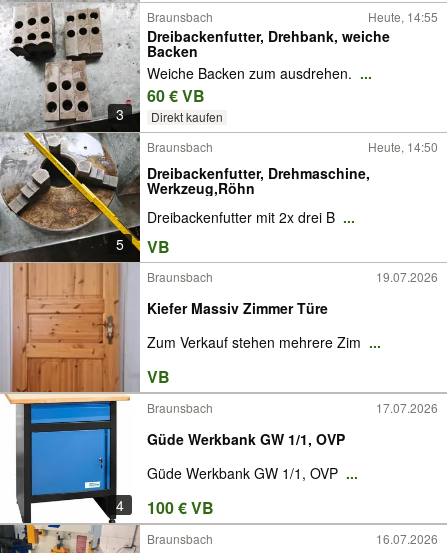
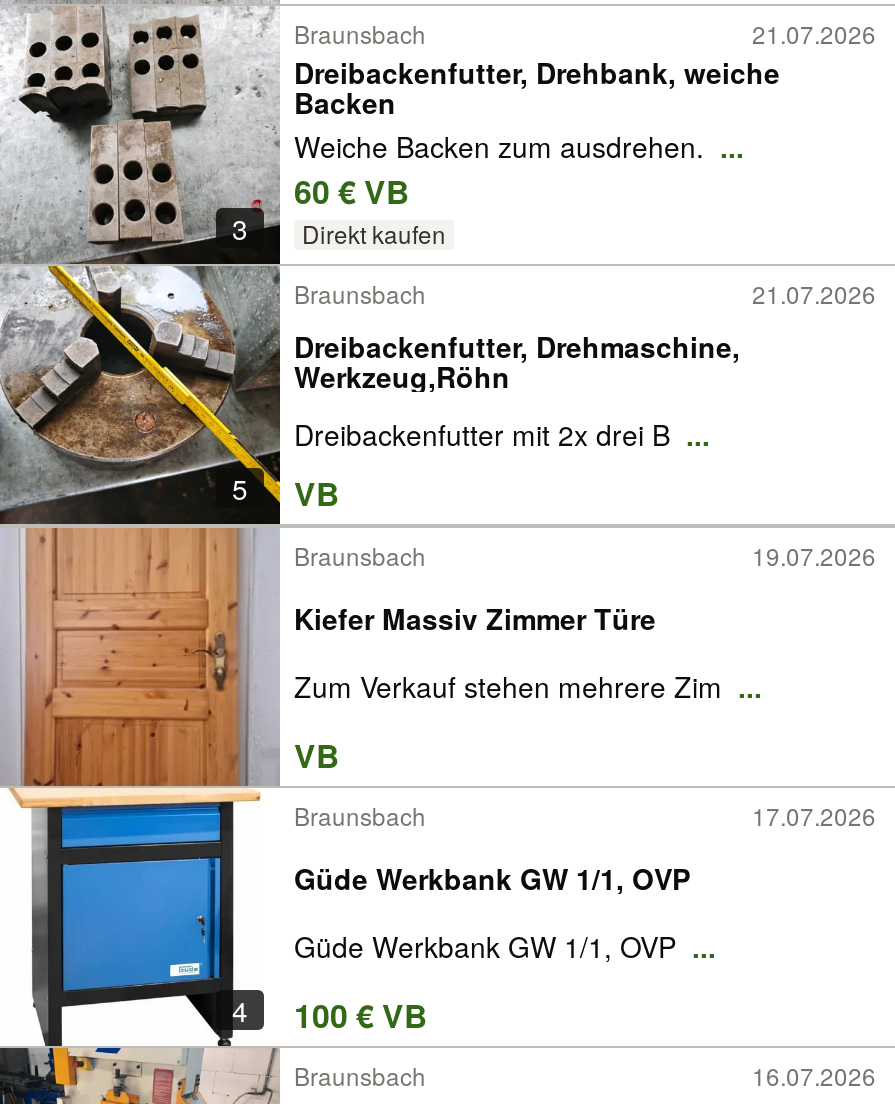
- Heute, 14:55
+ 21.07.2026

- Heute, 14:50
+ 21.07.2026
